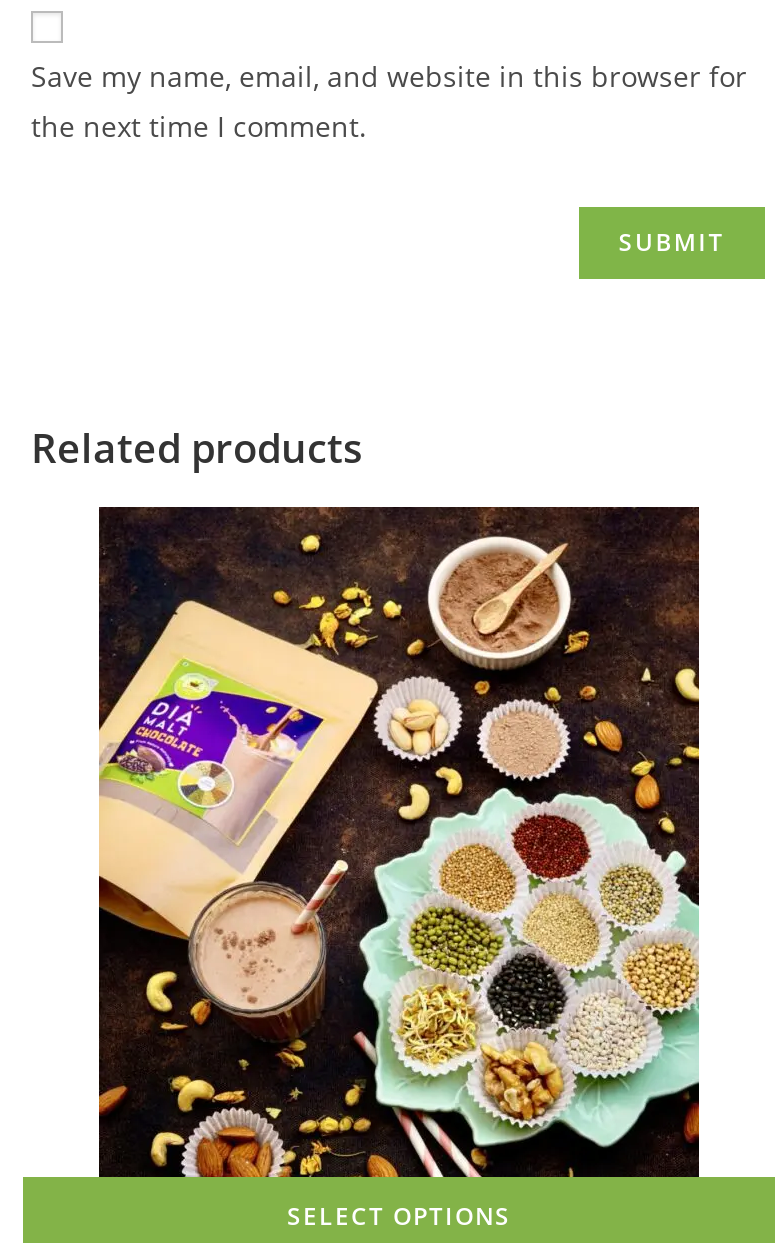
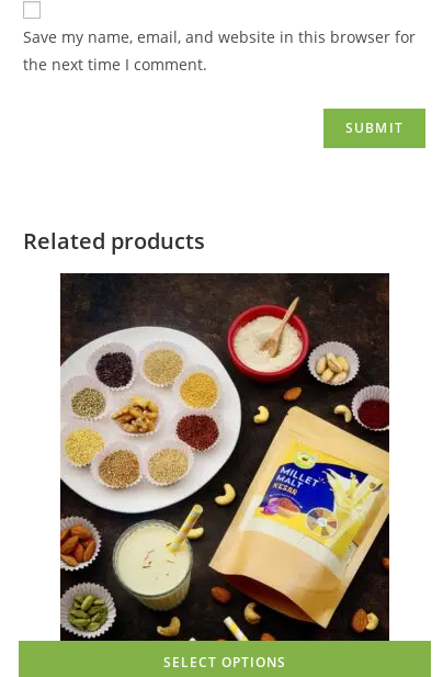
- [image]
+ [image]
